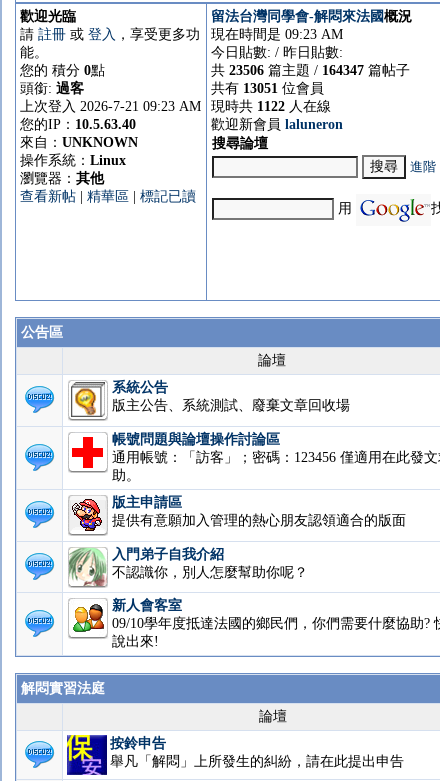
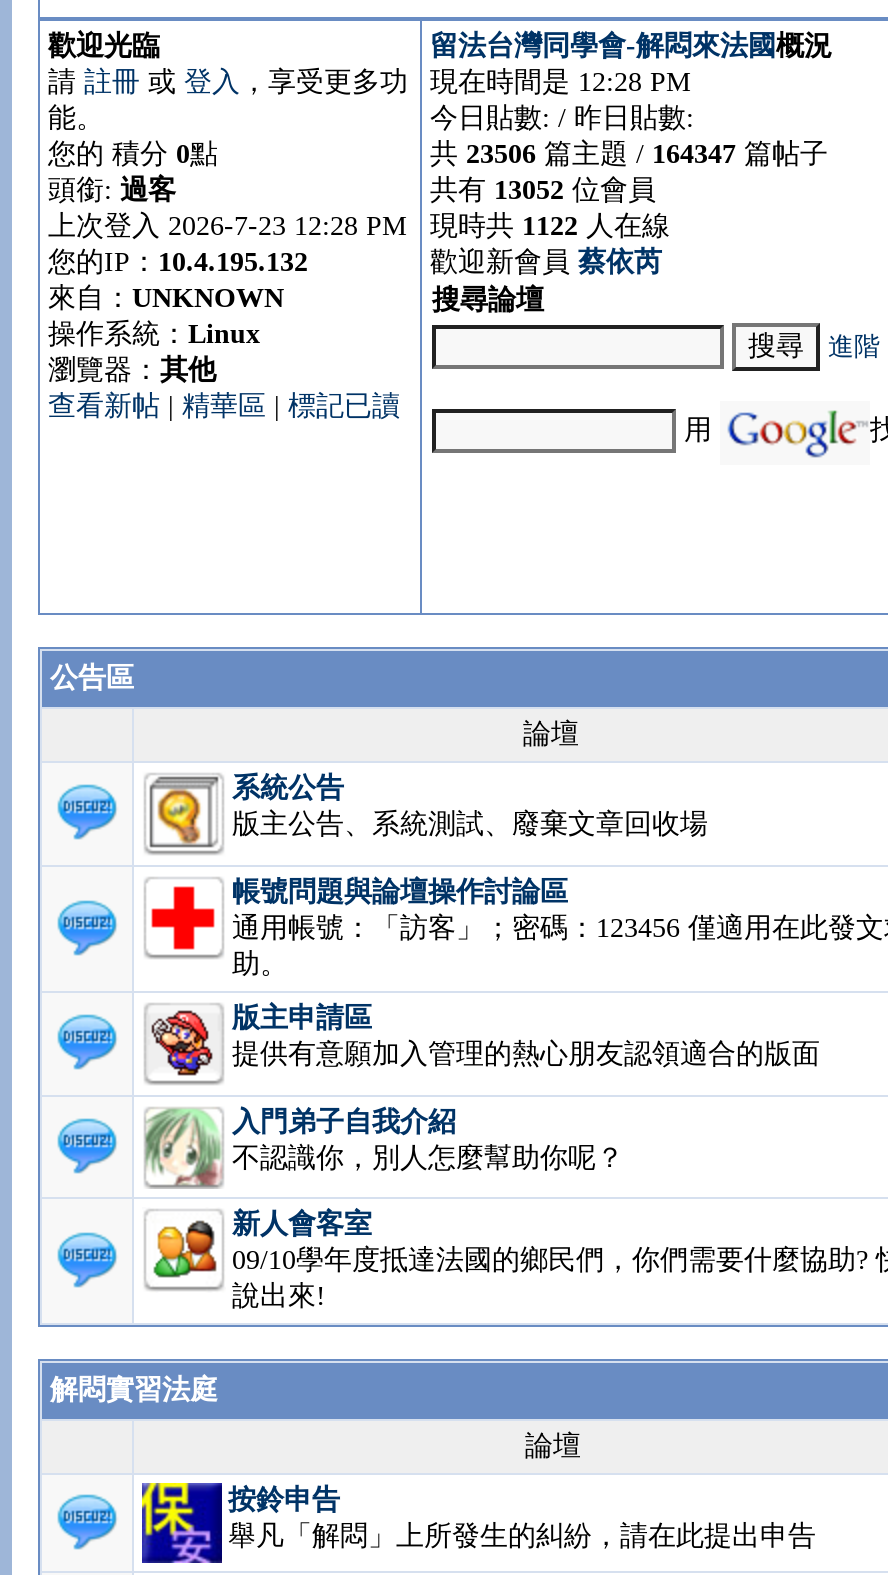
- 現在時間是 09:23 AM
+ 現在時間是 12:28 PM

- 共有13051位會員
+ 共有13052位會員

- 上次登入 2026-7-21 09:23 AM 現時共1122人在線
+ 上次登入 2026-7-23 12:28 PM 現時共1122人在線

- 您的IP：10.5.63.40
+ 您的IP：10.4.195.132

- 歡迎新會員laluneron
+ 歡迎新會員蔡依芮
